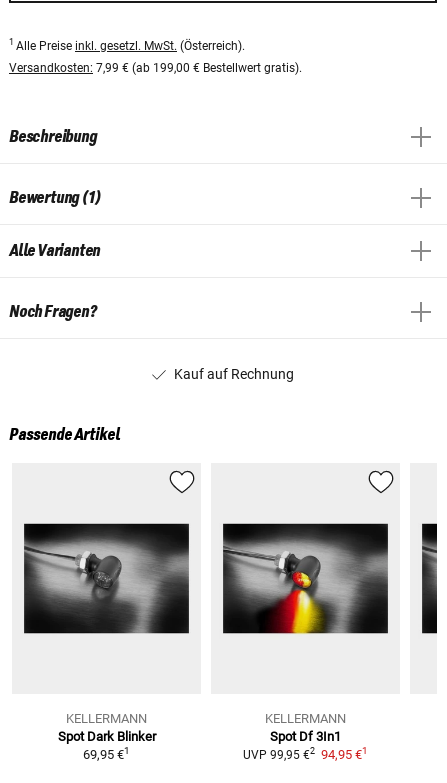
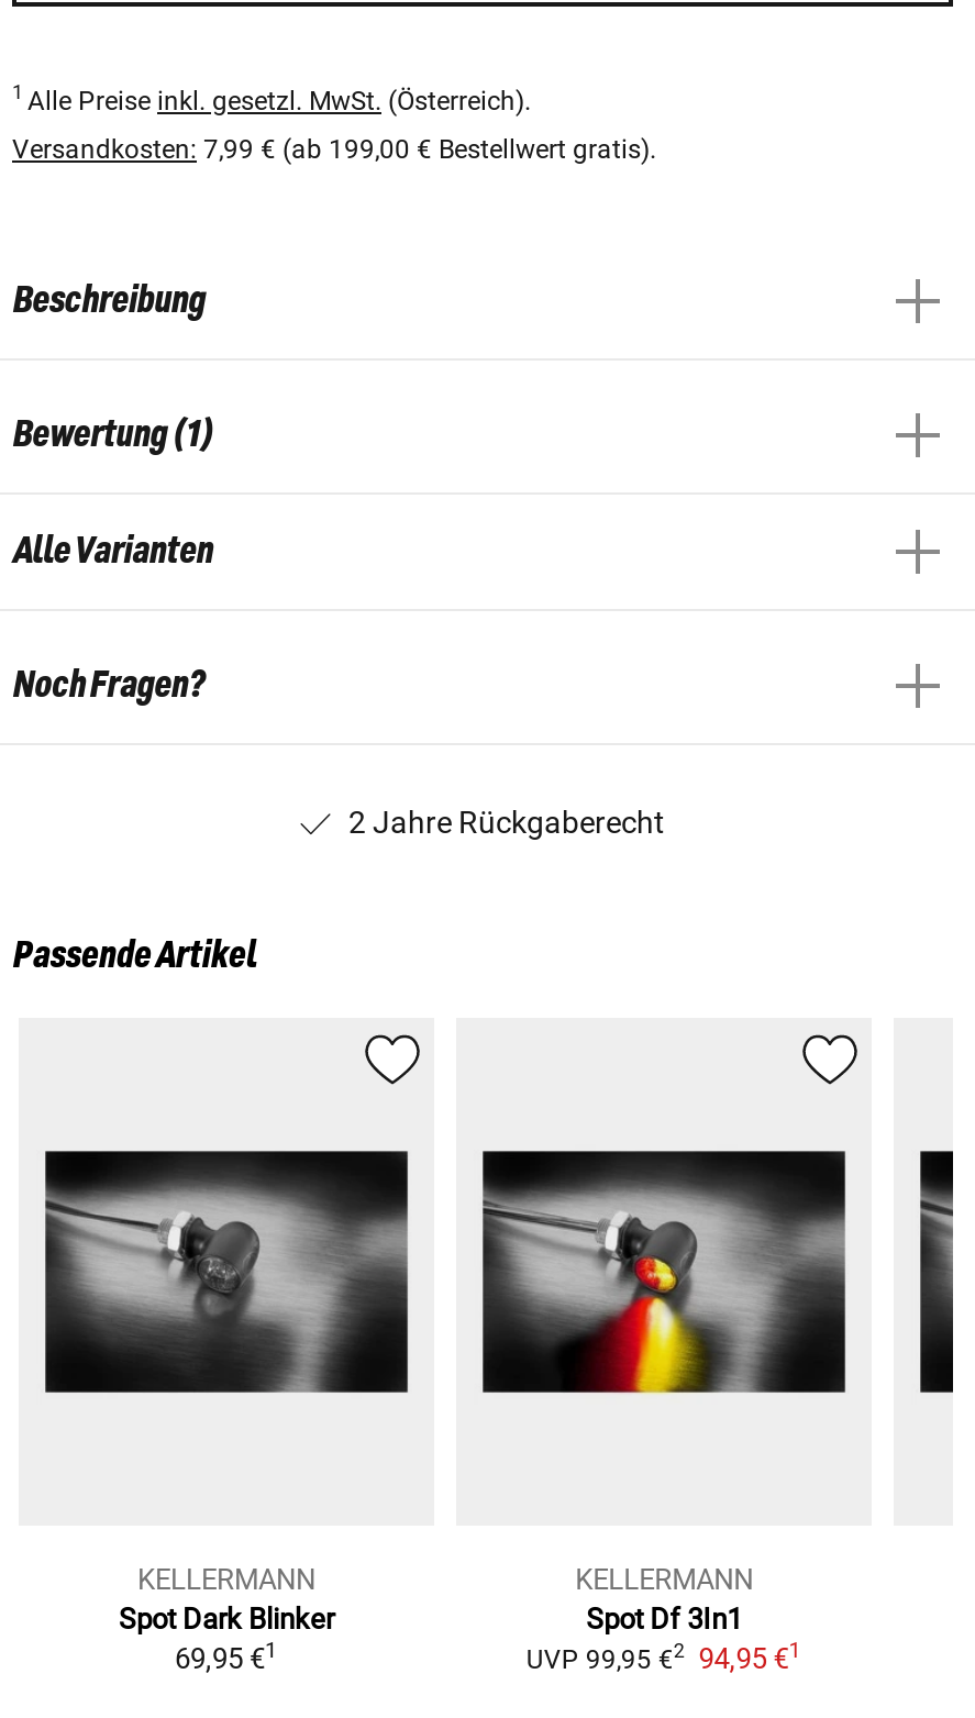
- Kauf auf Rechnung
+ 2 Jahre Rückgaberecht
